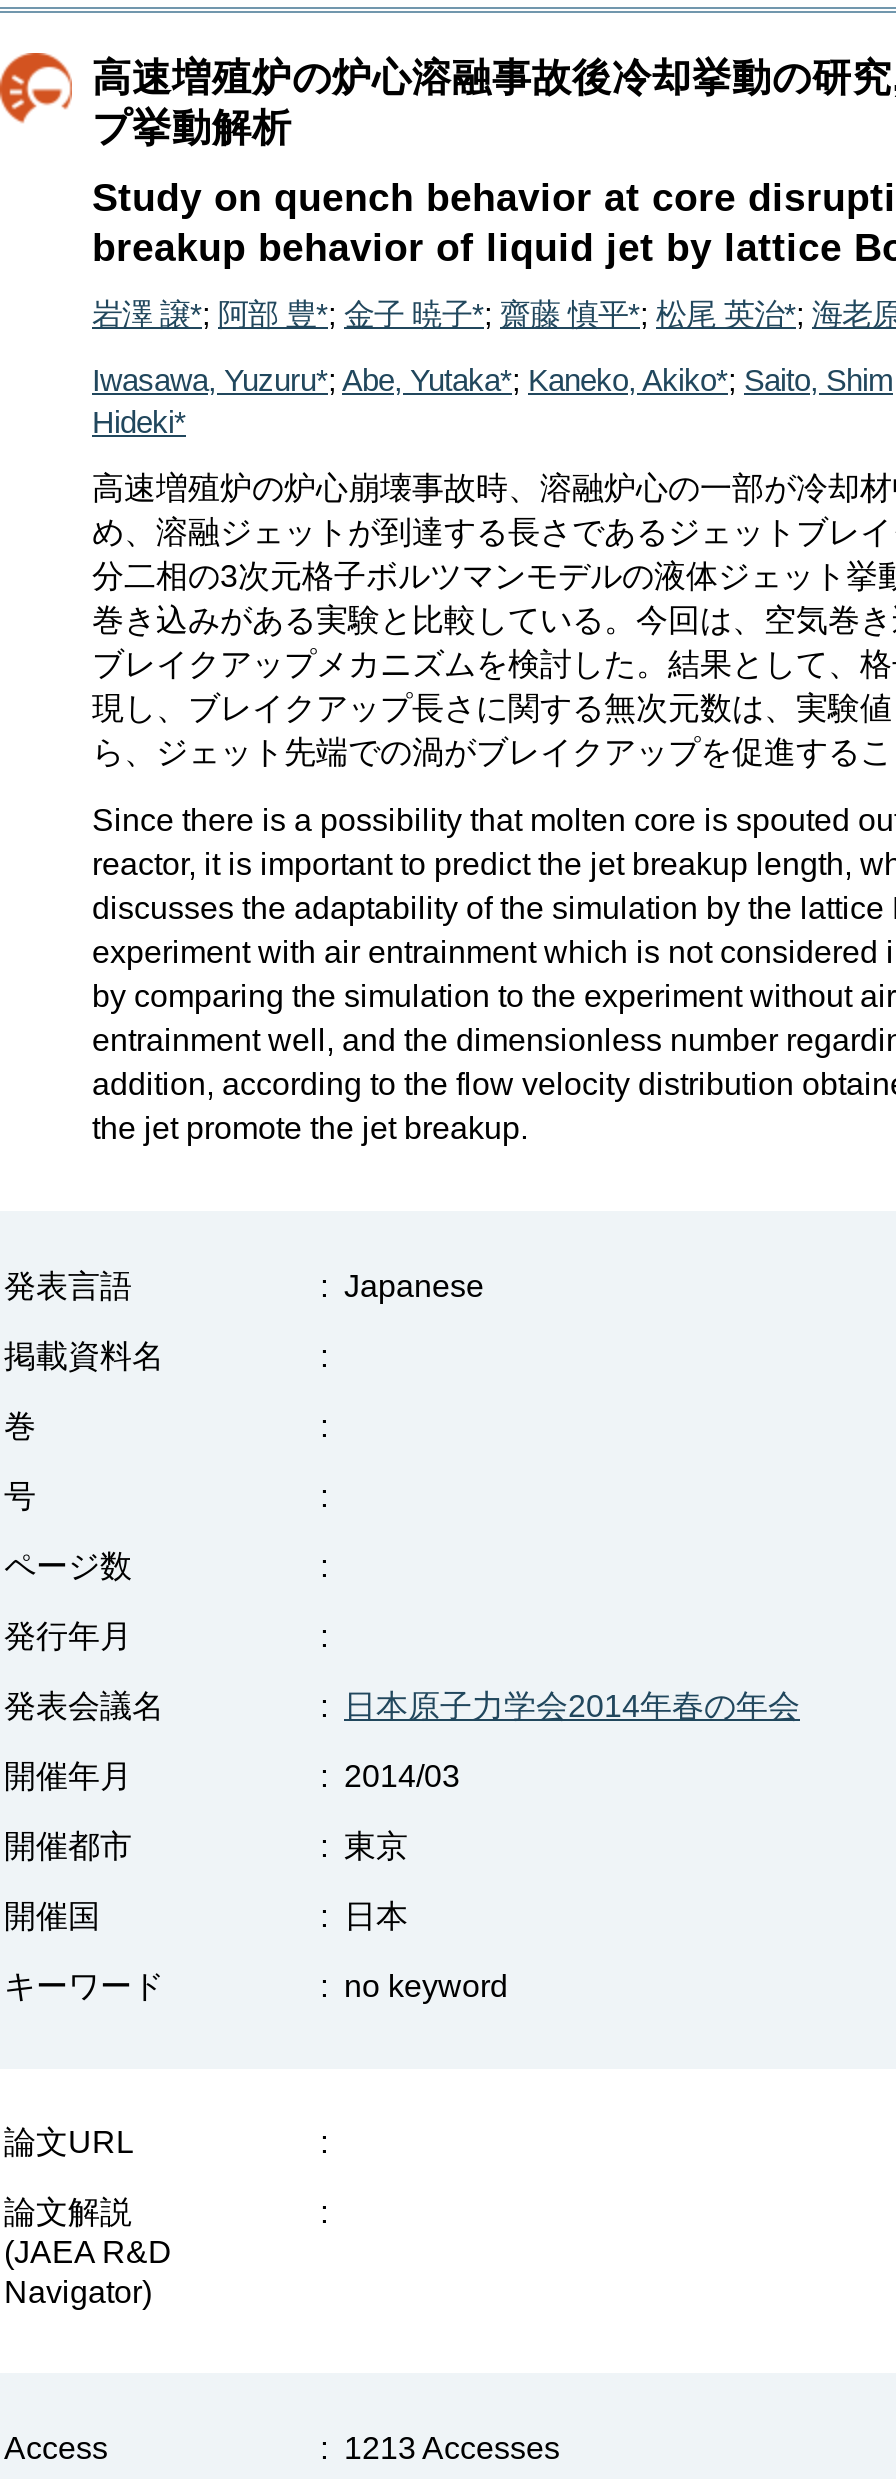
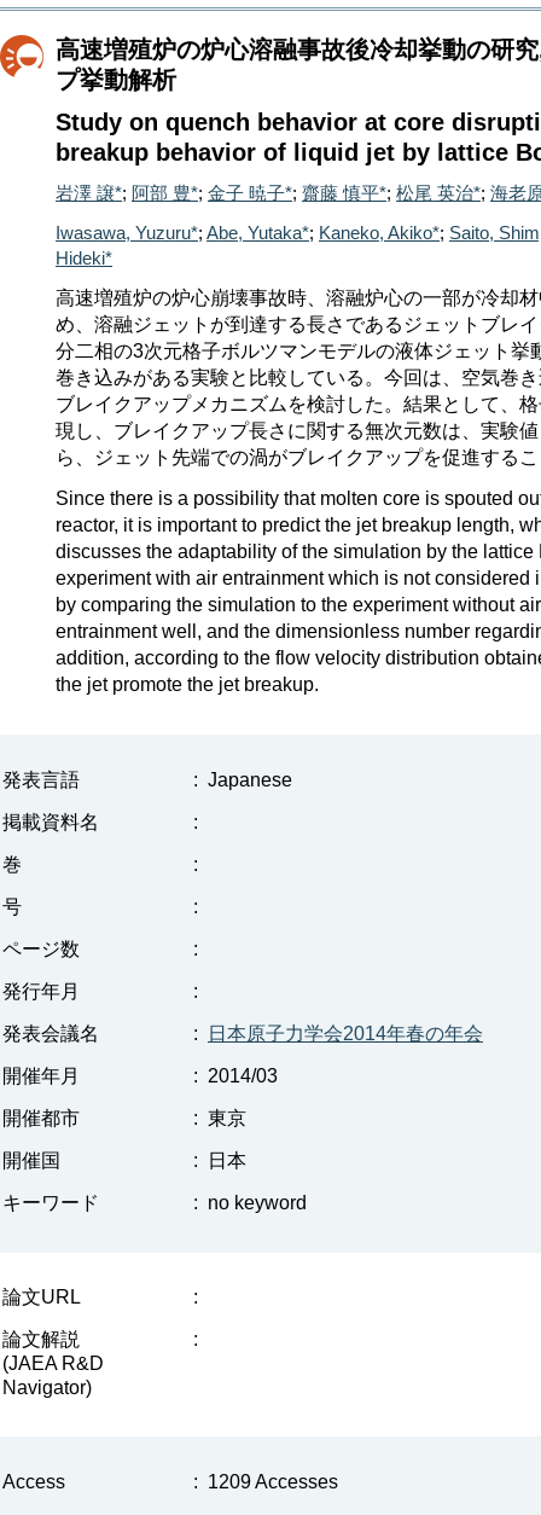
- : 1213 Accesses
+ : 1209 Accesses
